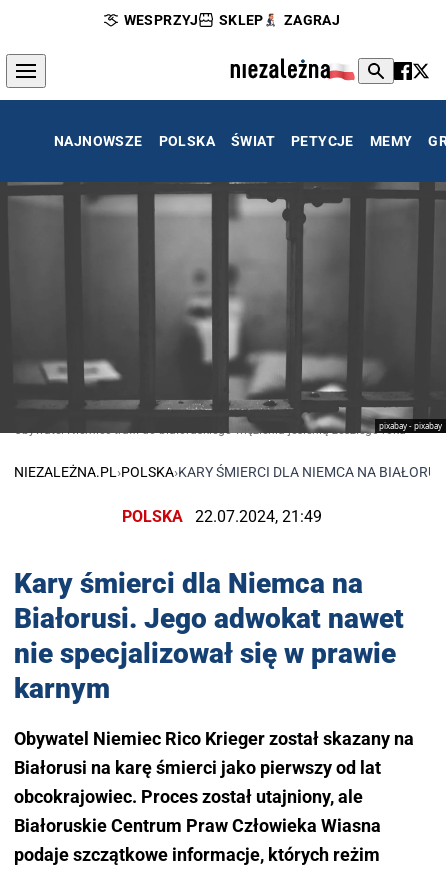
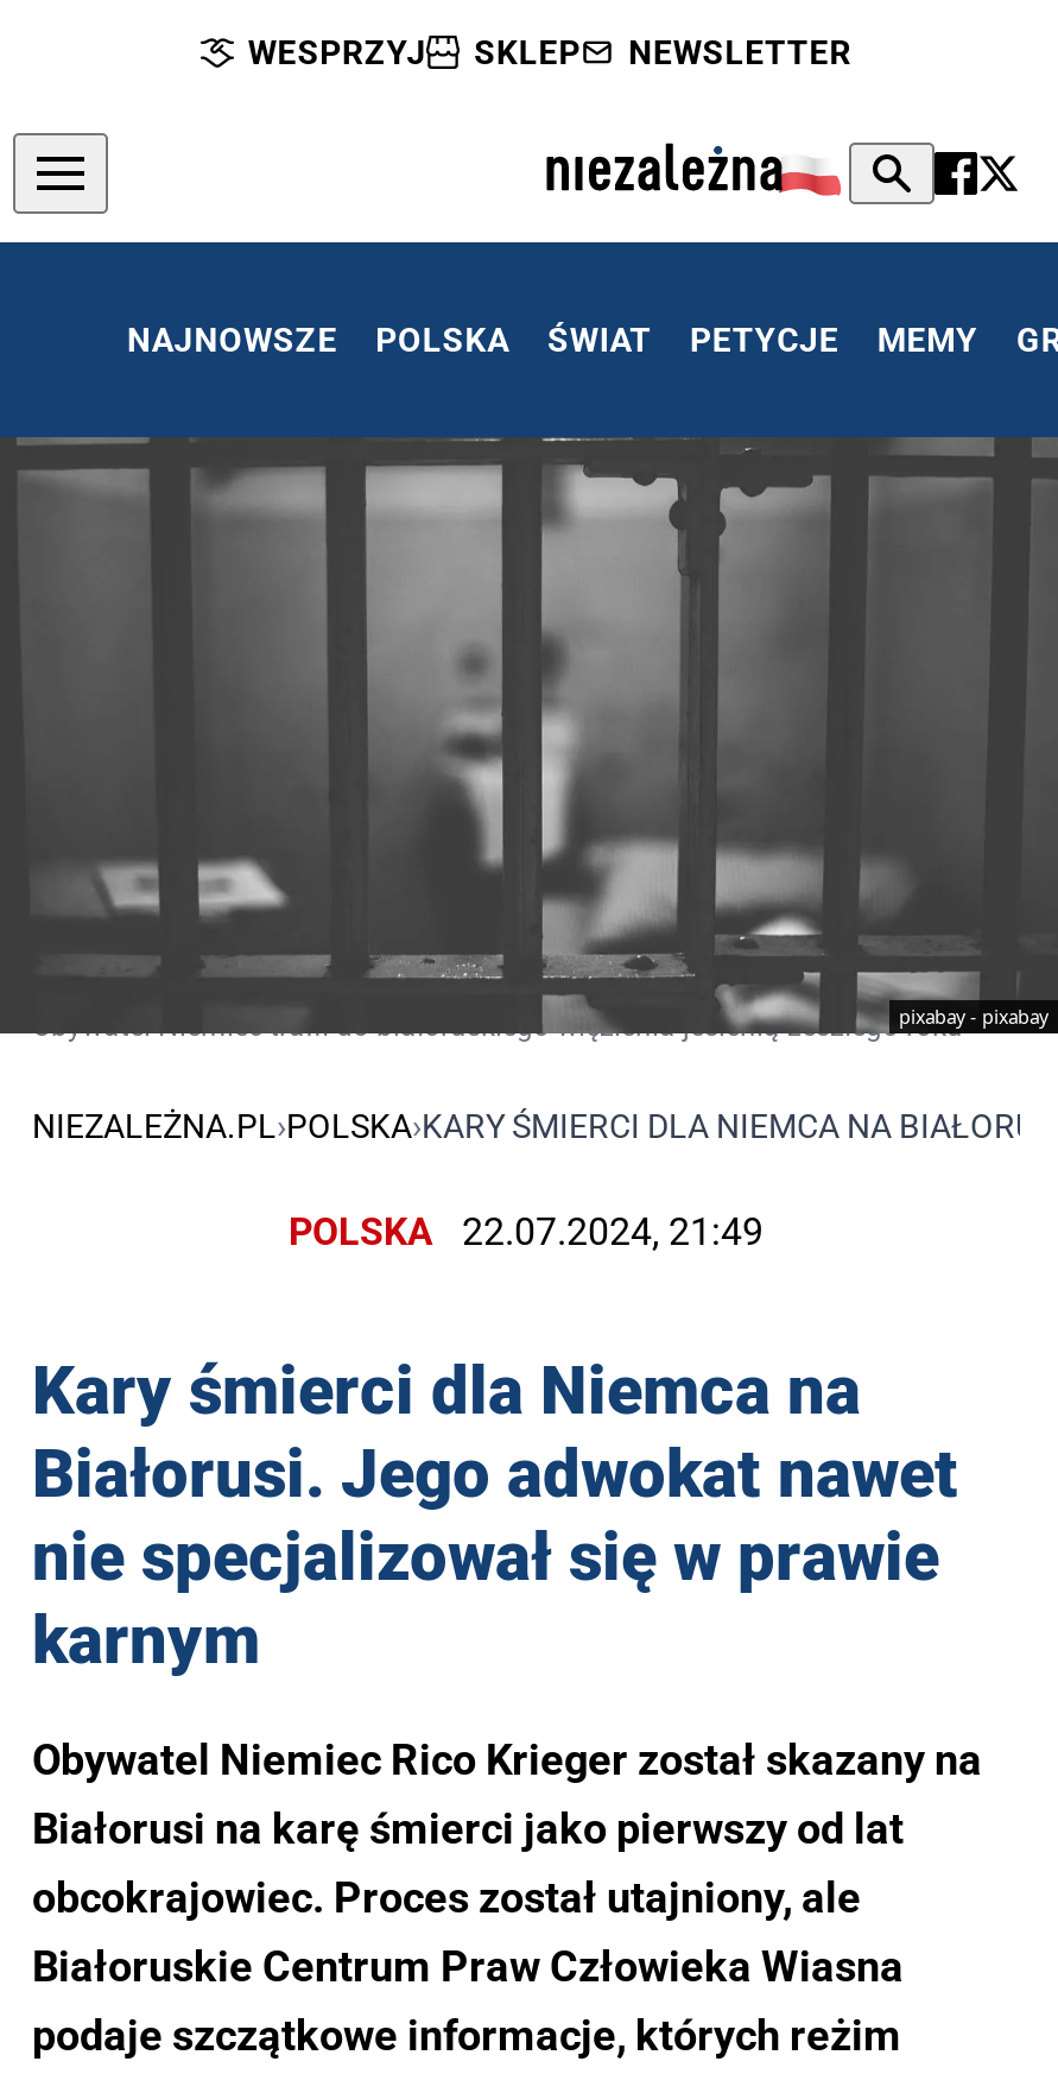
- ZAGRAJ
+ NEWSLETTER
